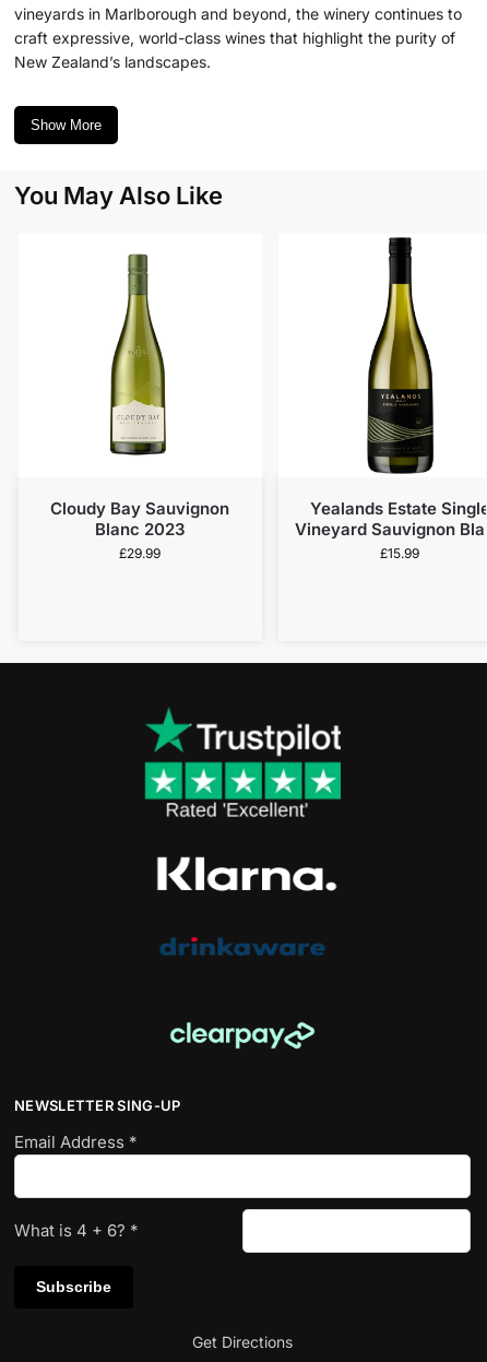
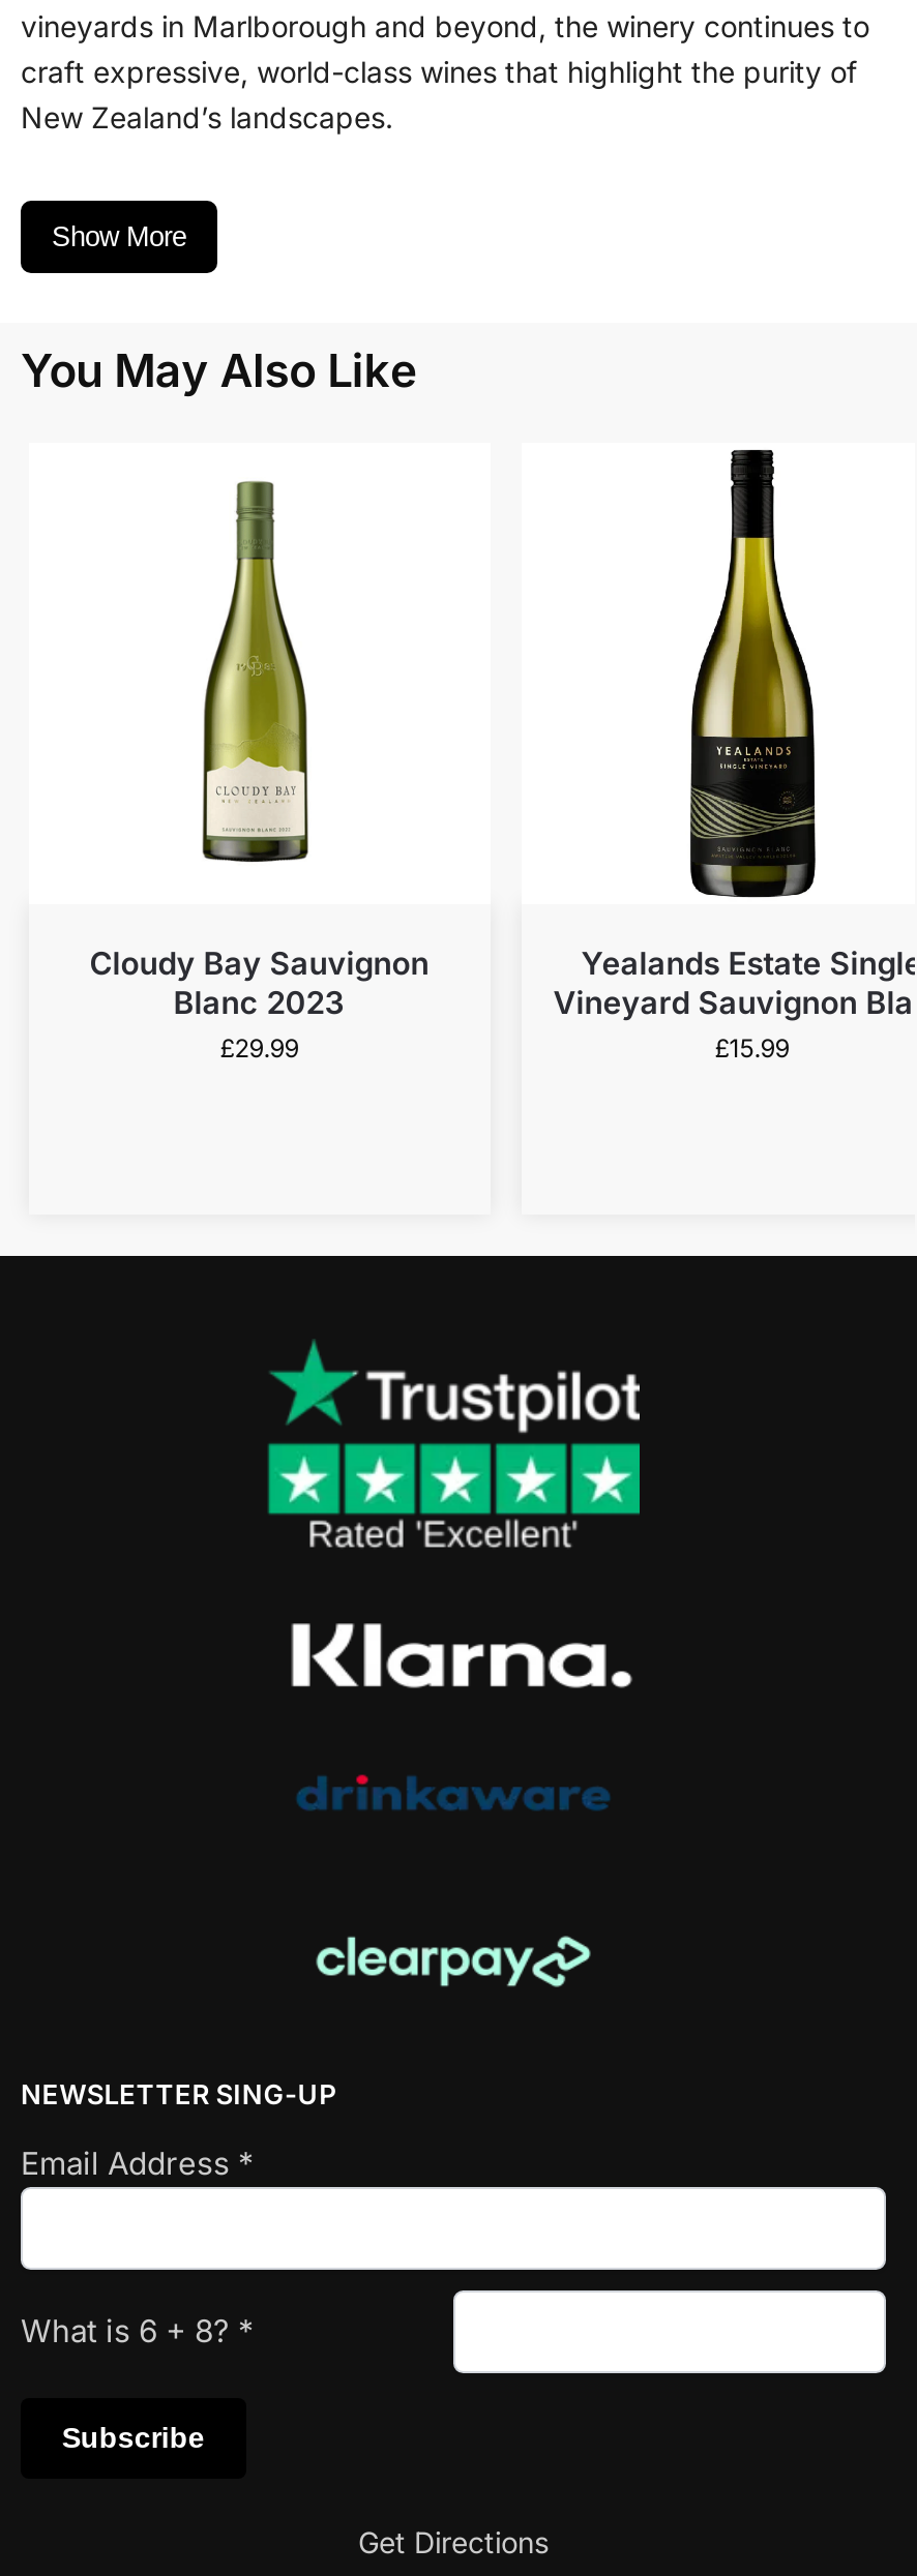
- What is 4 + 6? *
+ What is 6 + 8? *
